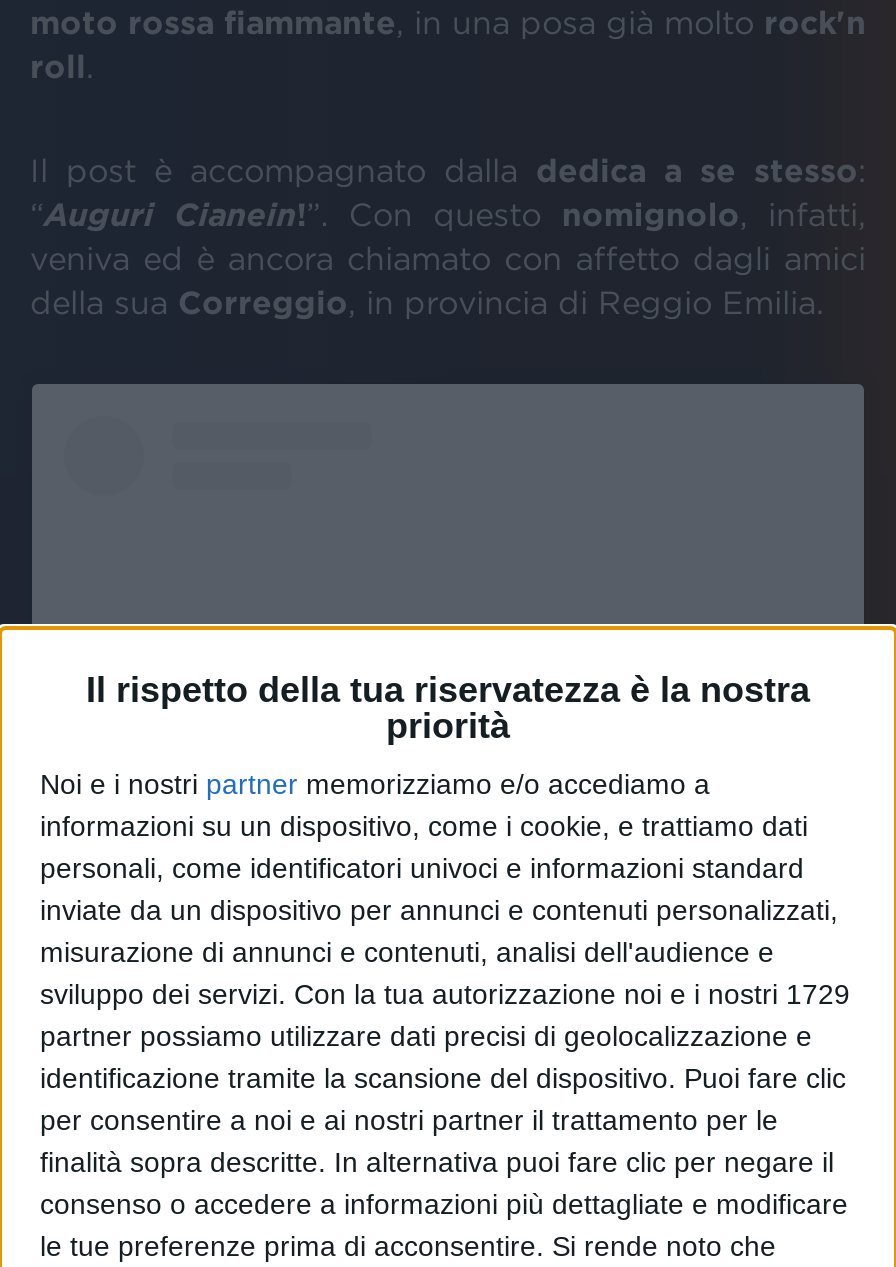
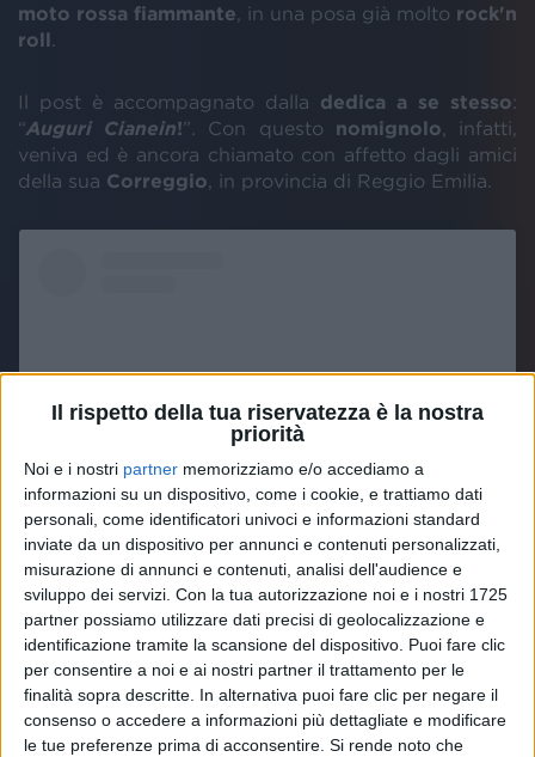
- sviluppo dei servizi. Con la tua autorizzazione noi e i nostri 1729
+ sviluppo dei servizi. Con la tua autorizzazione noi e i nostri 1725
